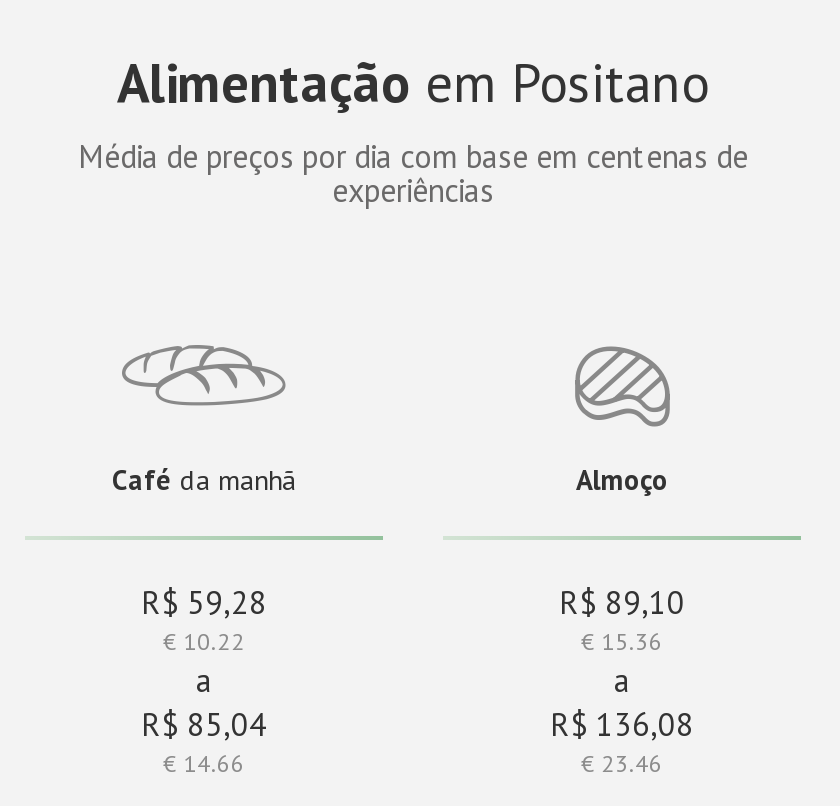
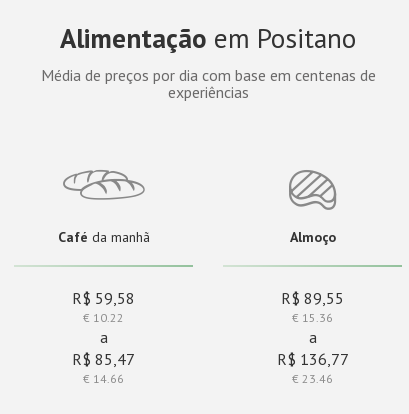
- R$ 59,28
+ R$ 59,58

- R$ 89,10
+ R$ 89,55

- R$ 85,04
+ R$ 85,47

- R$ 136,08
+ R$ 136,77
